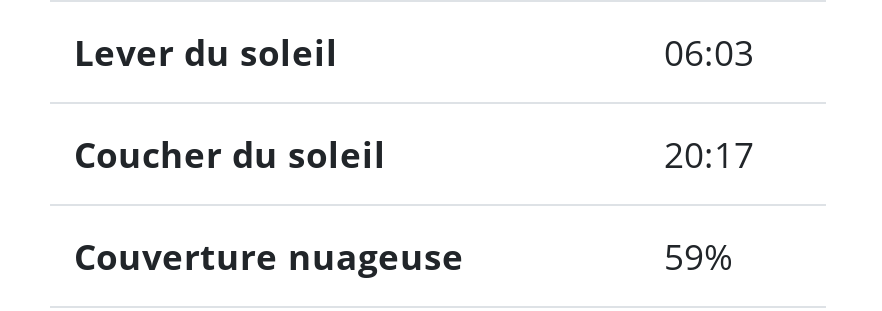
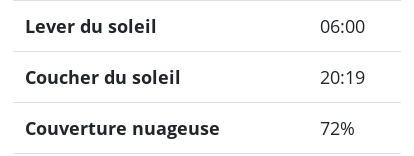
- 06:03
+ 06:00

- 20:17
+ 20:19

- 59%
+ 72%
